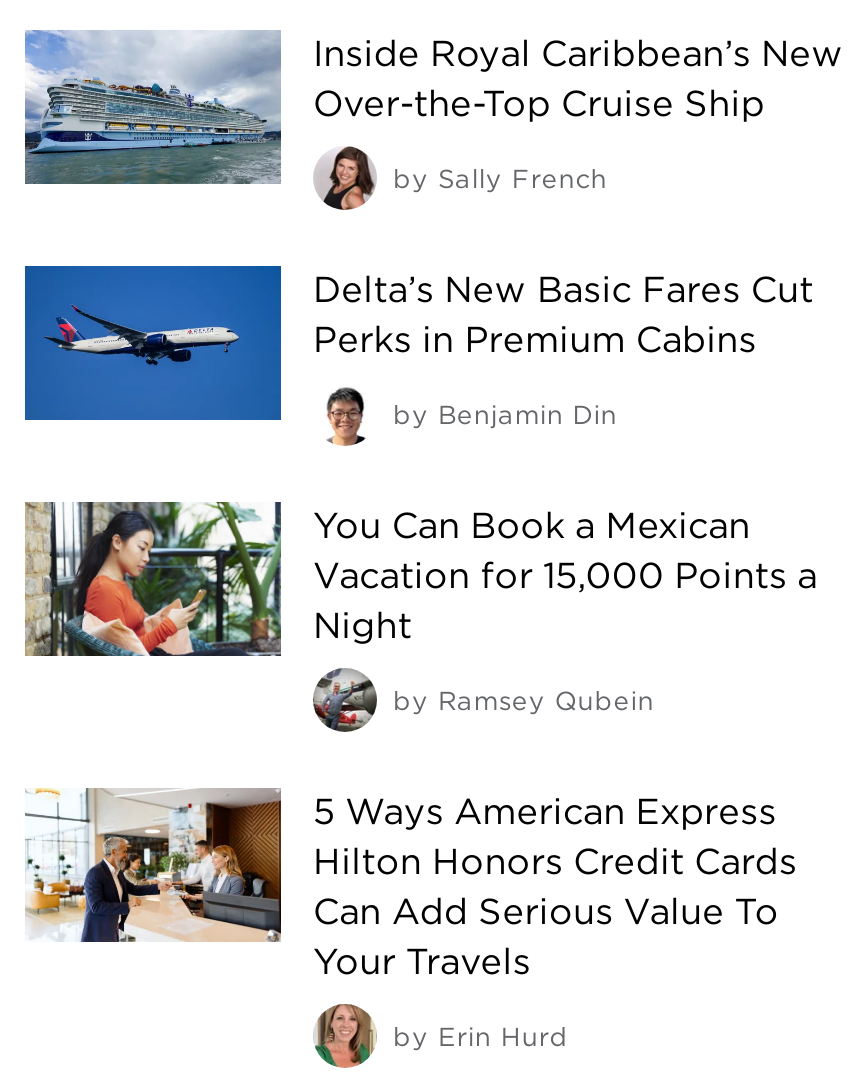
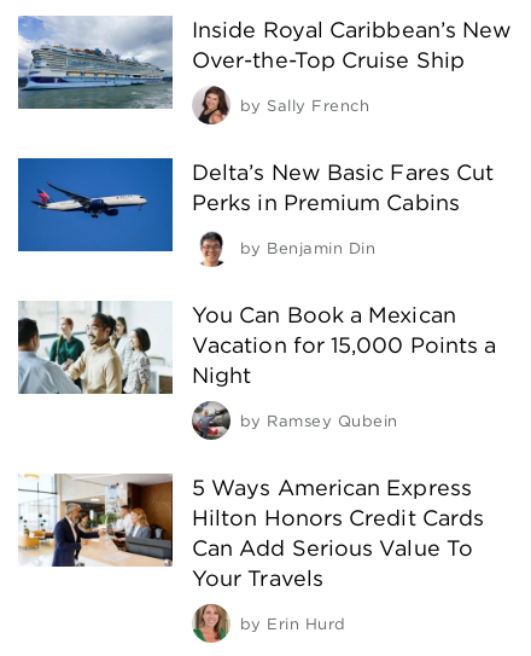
- [image]
+ [image]
